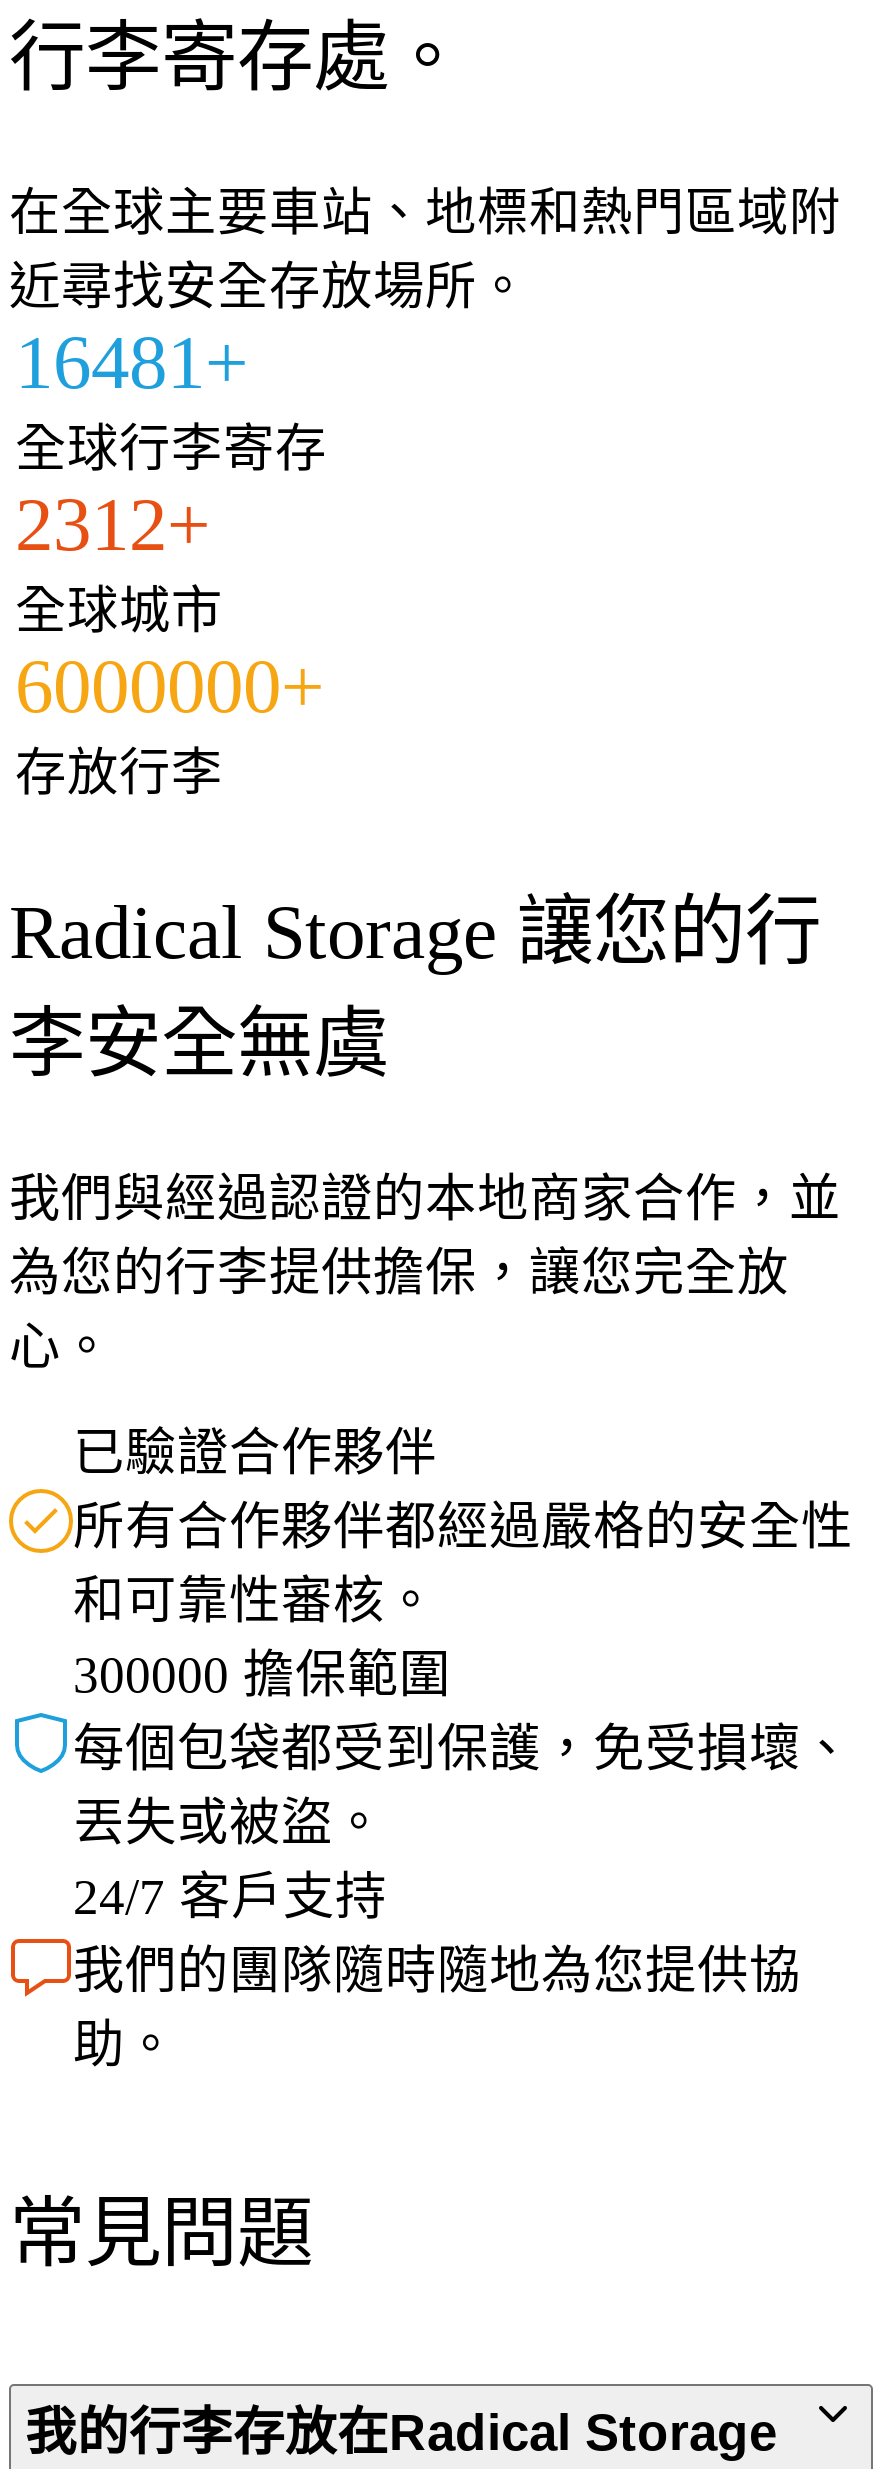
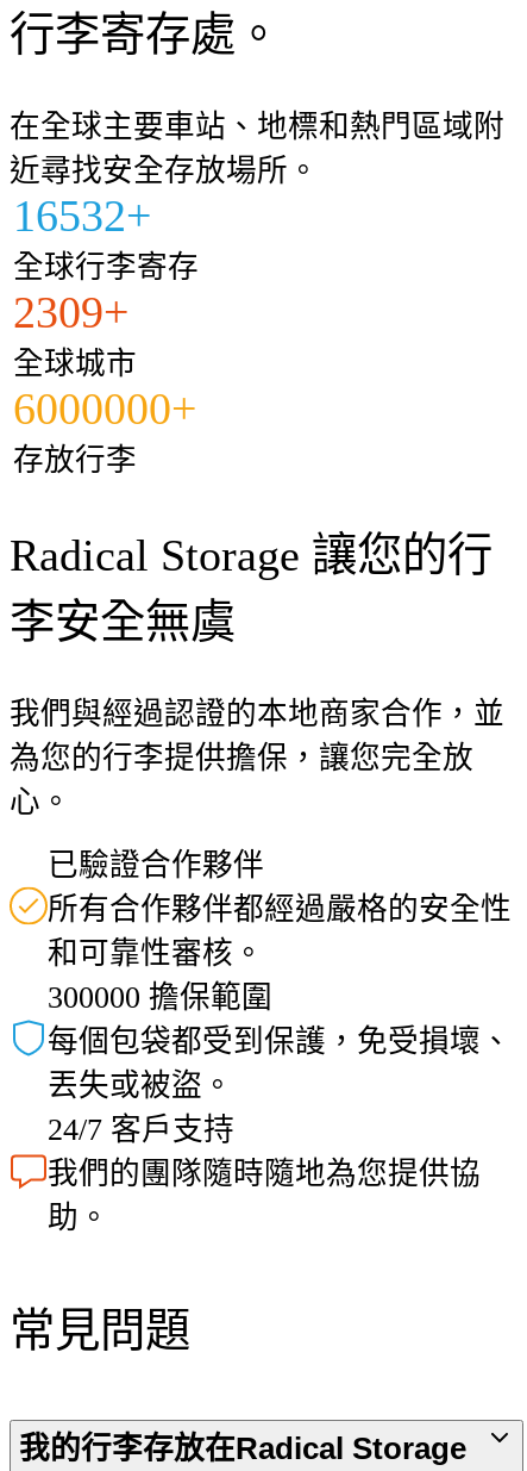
- 16481+
+ 16532+

- 2312+
+ 2309+
